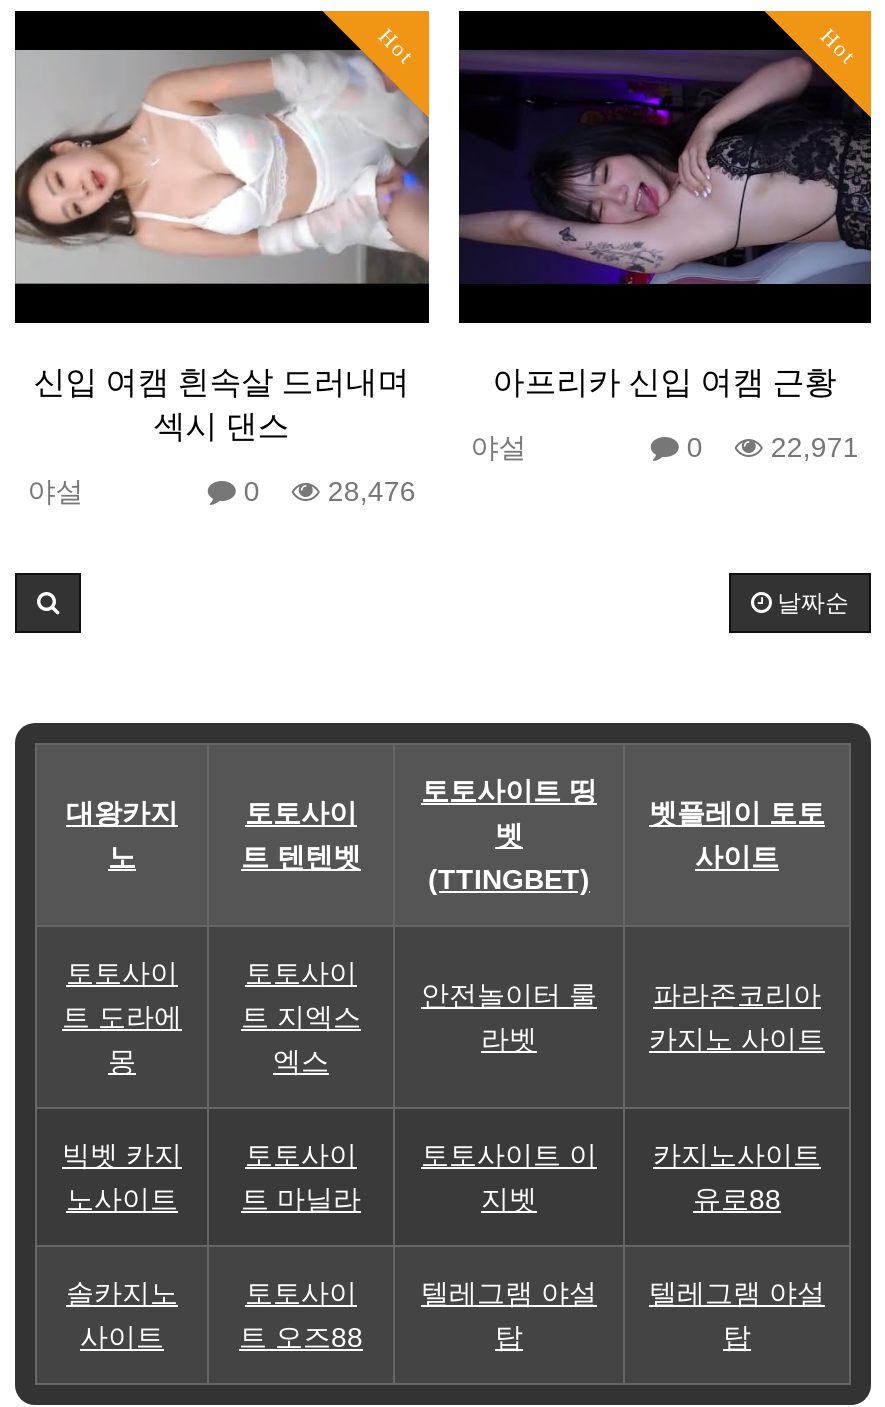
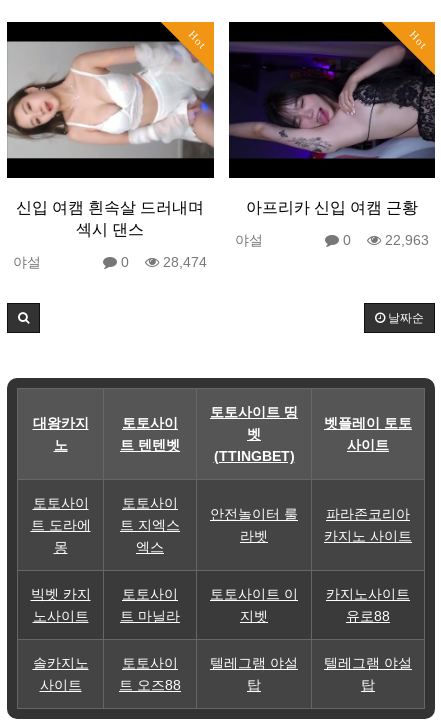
- 0 22,971
+ 0 22,963

- 0 28,476
+ 0 28,474
